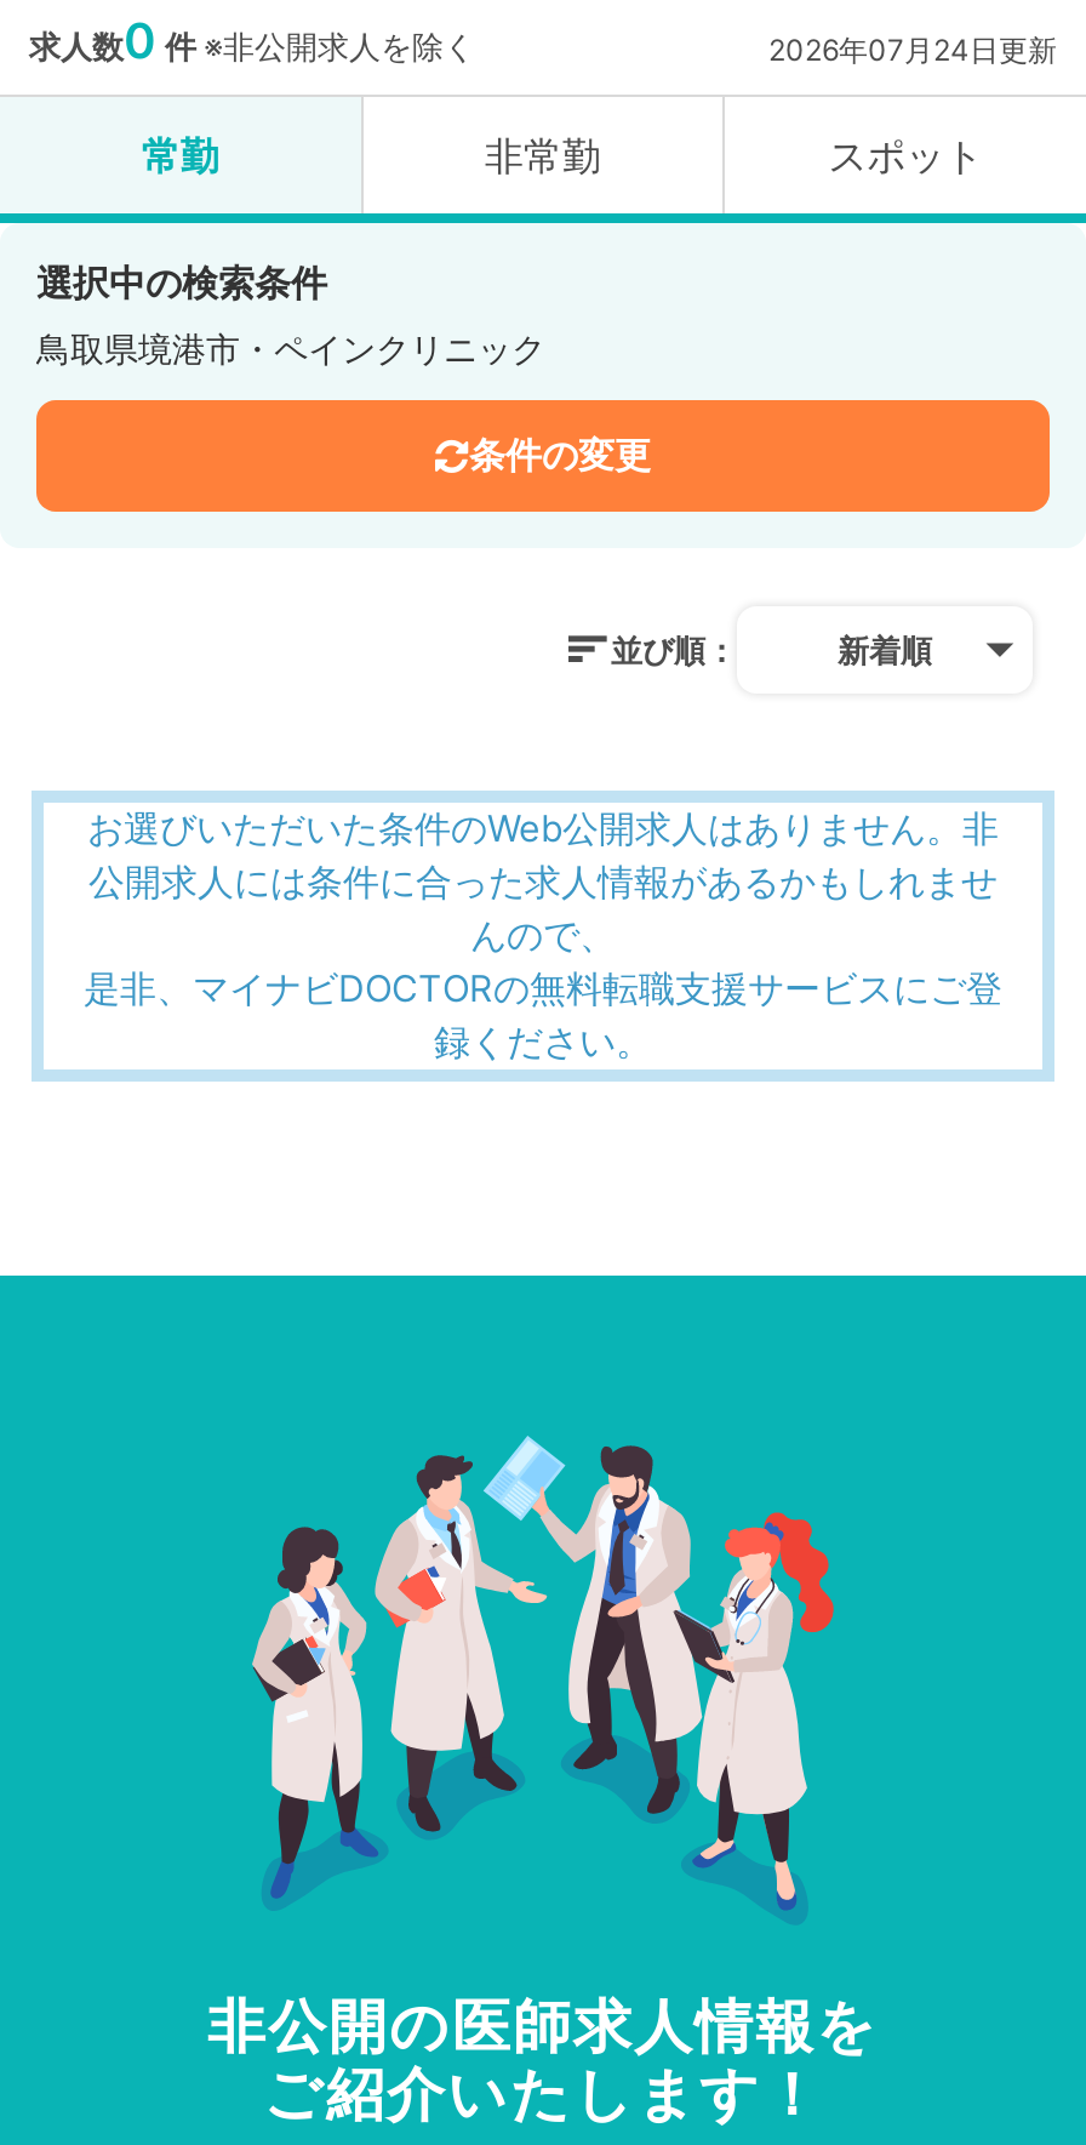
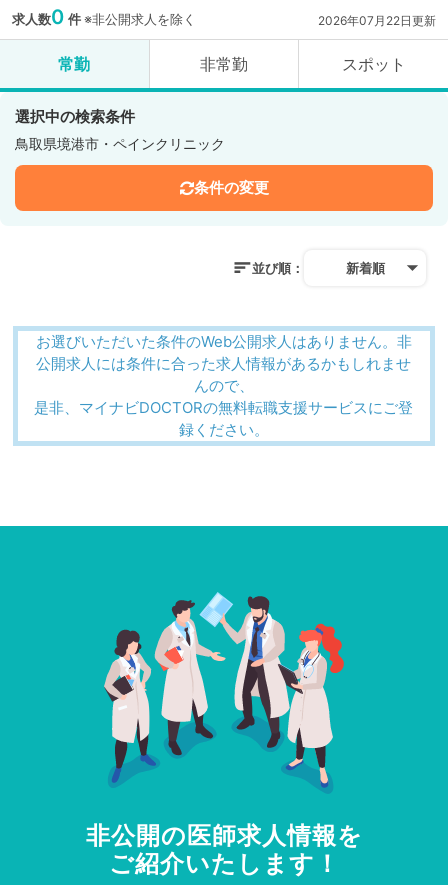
- 2026年07月24日更新
+ 2026年07月22日更新
